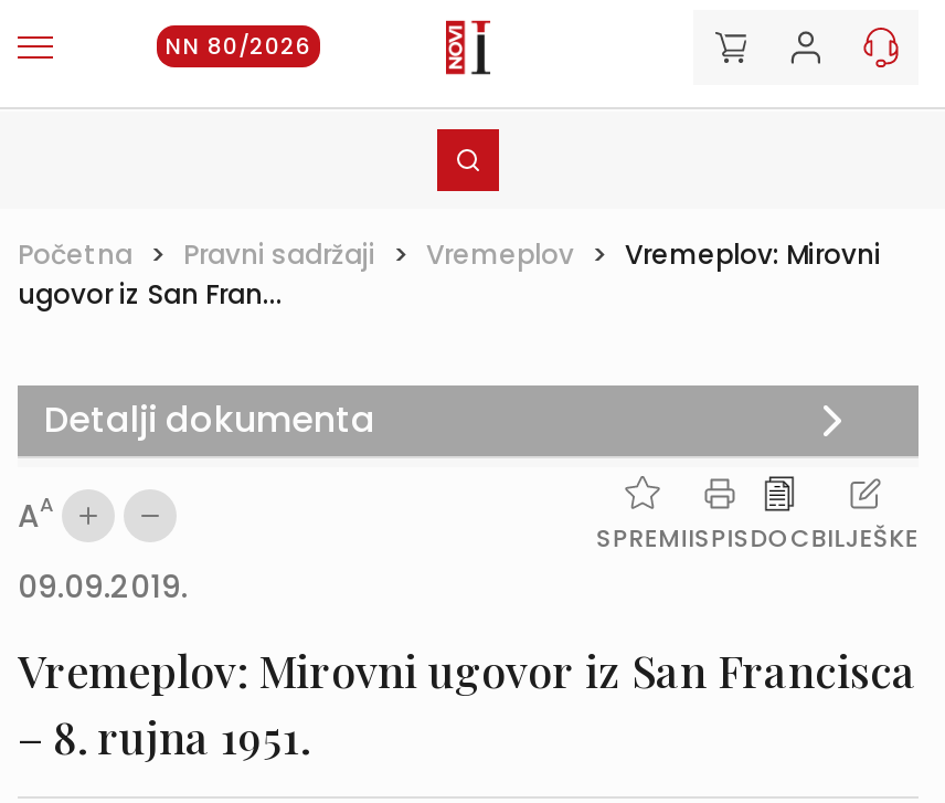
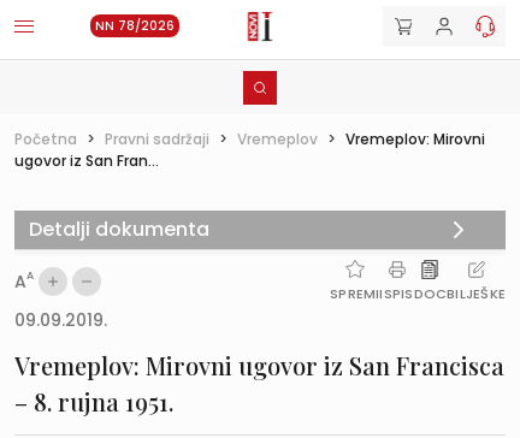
- NN 80/2026
+ NN 78/2026
